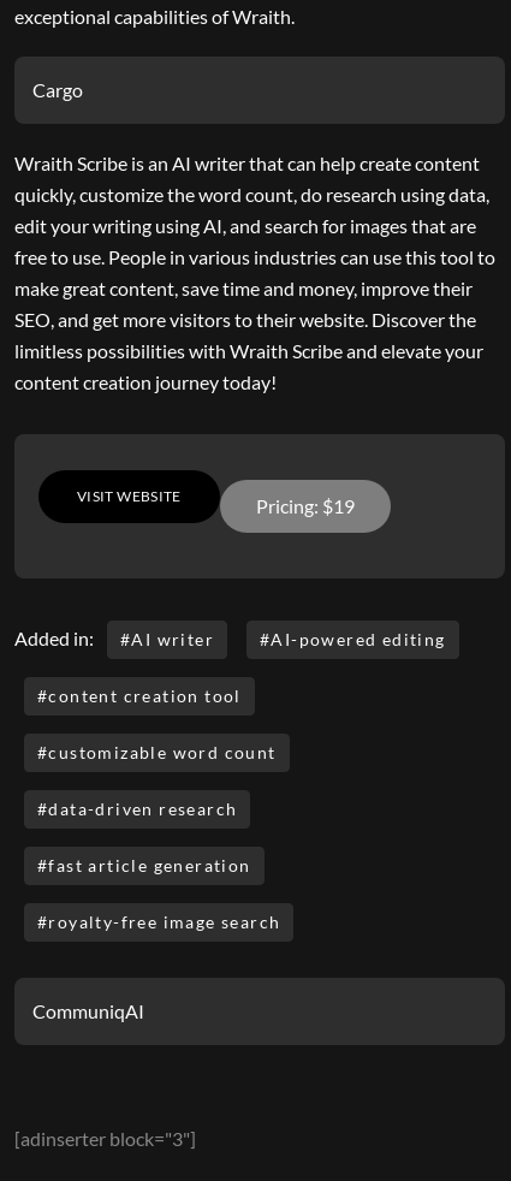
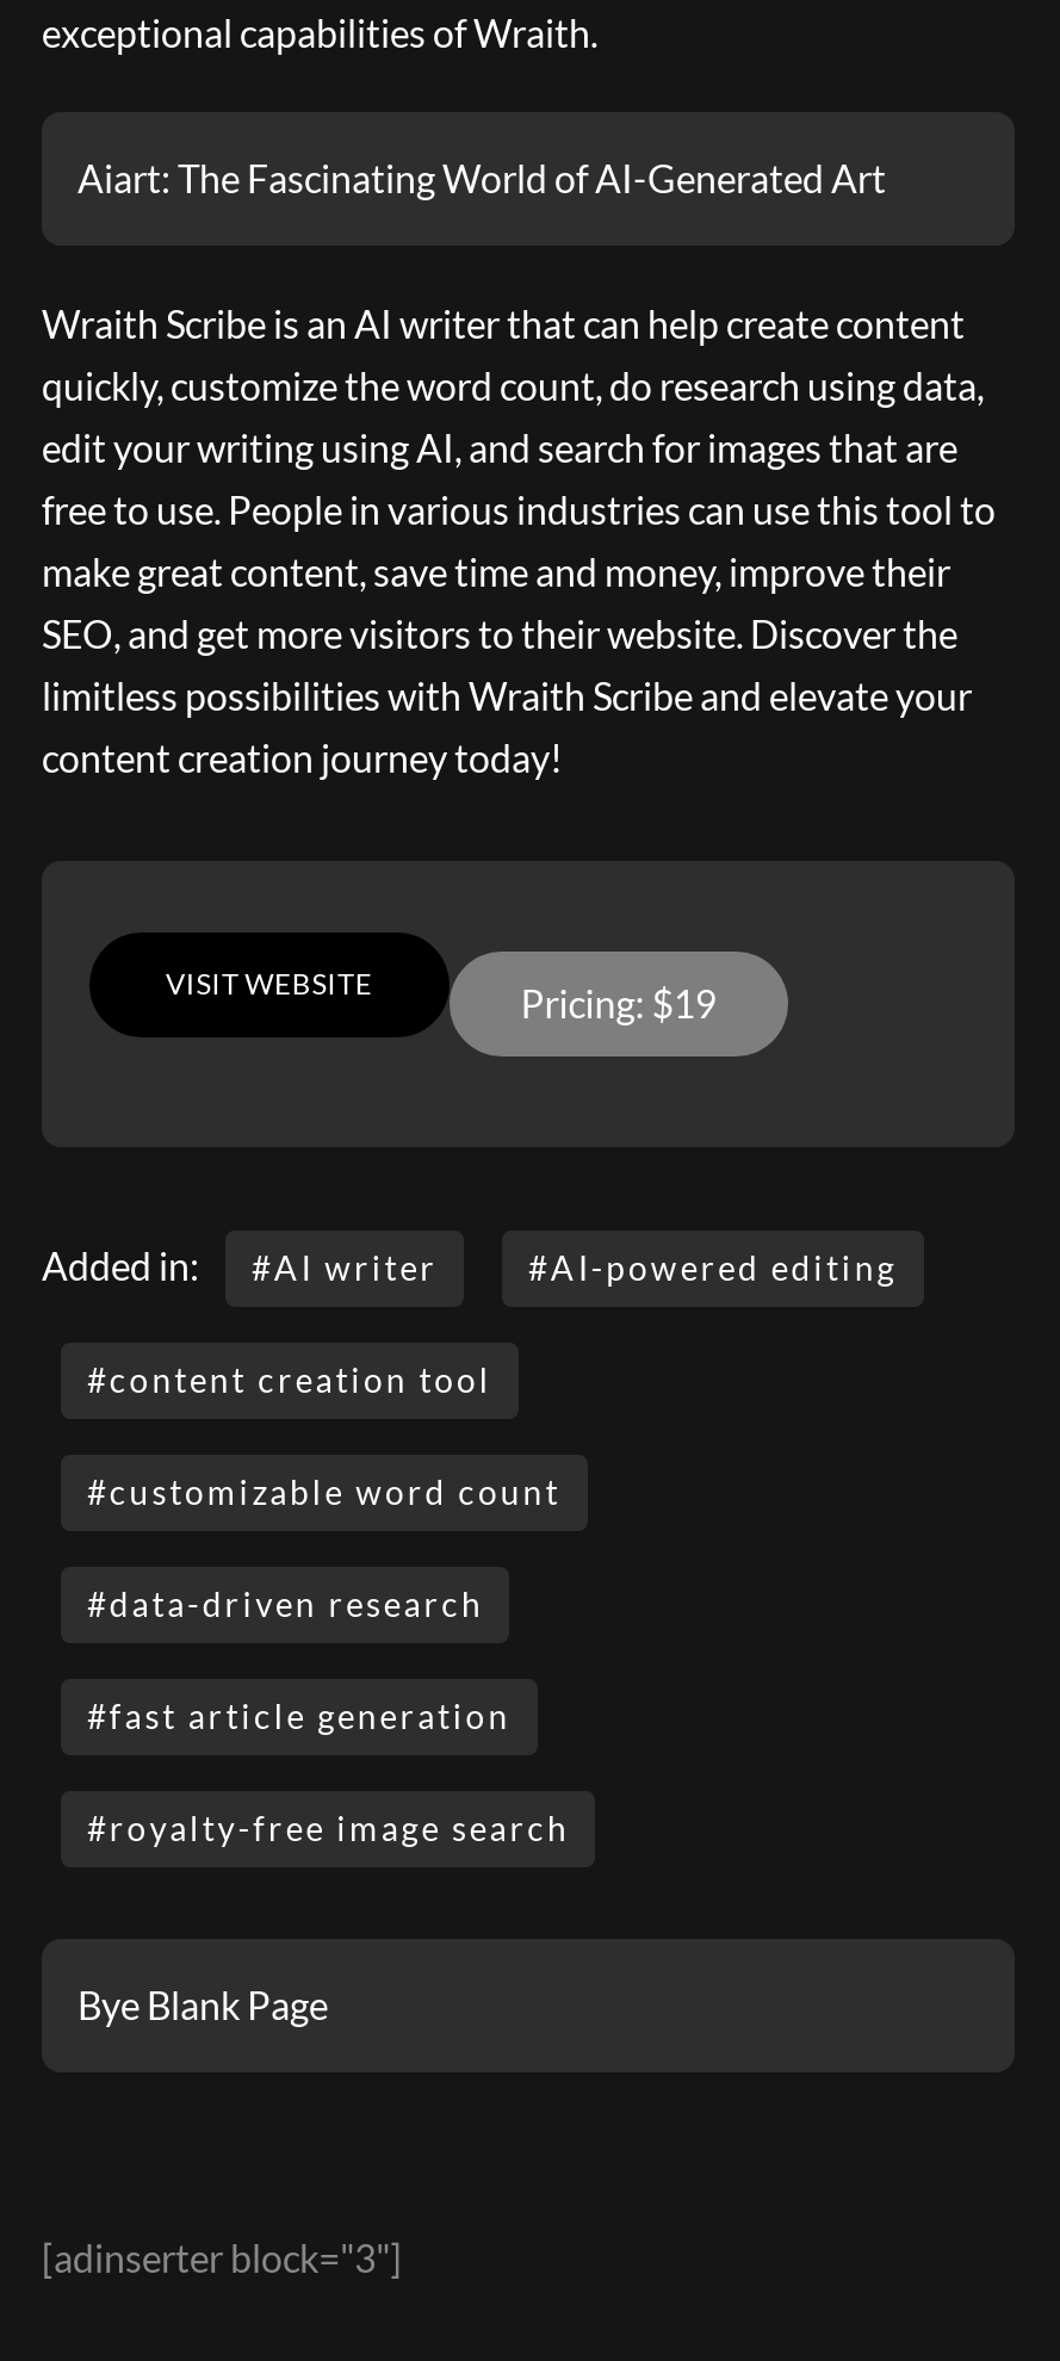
- Cargo
+ Aiart: The Fascinating World of AI-Generated Art

- CommuniqAI
+ Bye Blank Page
